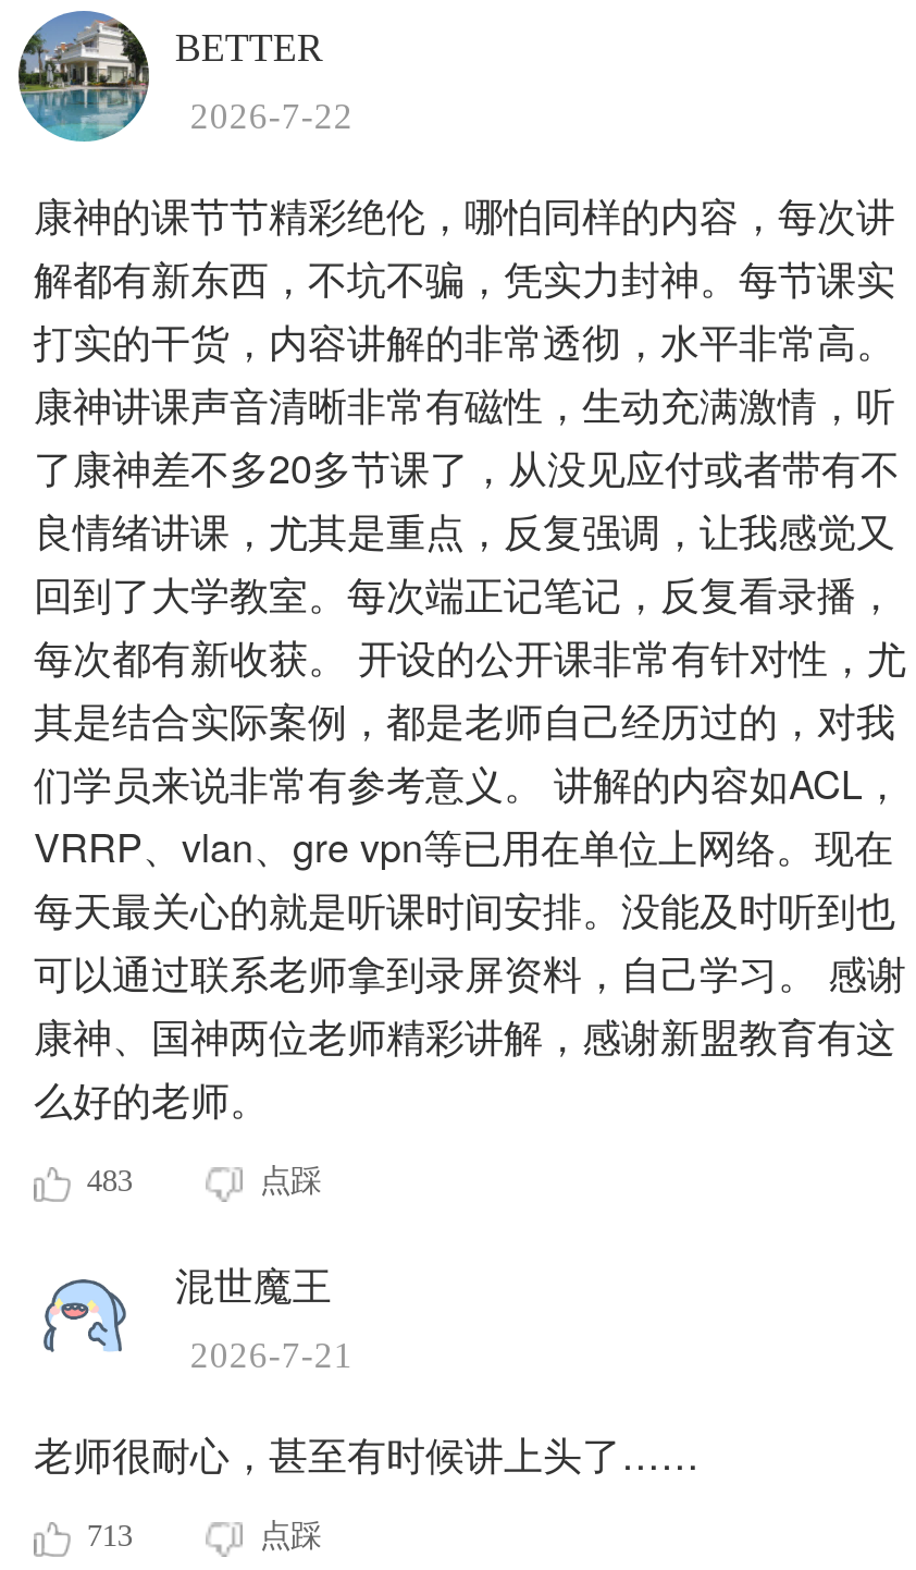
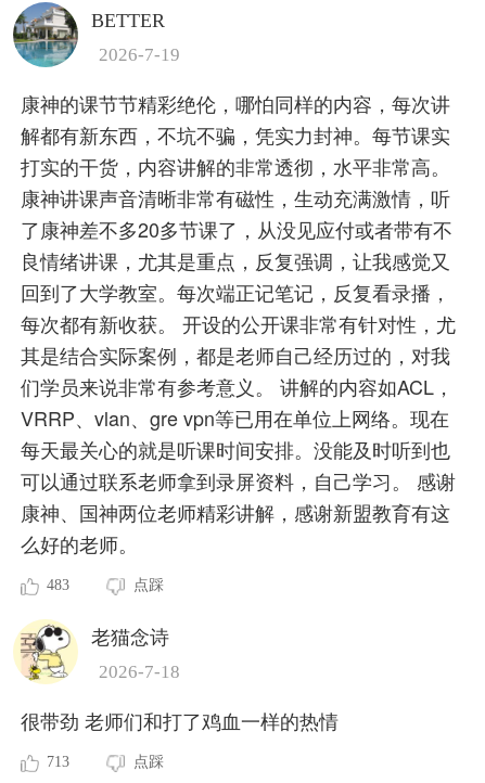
- 2026-7-22
+ 2026-7-19

- [image]
- 混世魔王
+ [image]
+ 老猫念诗

- 2026-7-21
+ 2026-7-18

- 老师很耐心，甚至有时候讲上头了……
+ 很带劲 老师们和打了鸡血一样的热情
